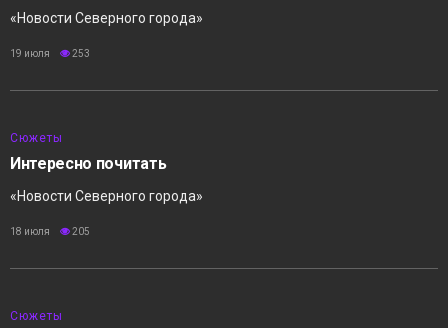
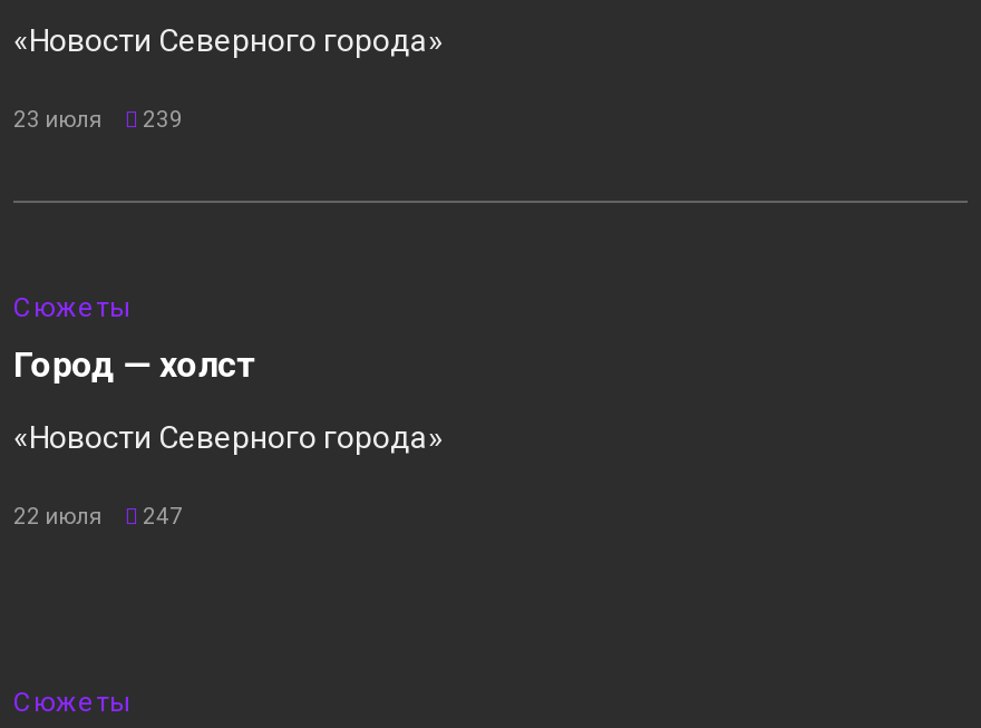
- 19 июля
+ 23 июля

- 253
+ 239

- Интересно почитать
+ Город — холст

- 18 июля
+ 22 июля

- 205
+ 247
